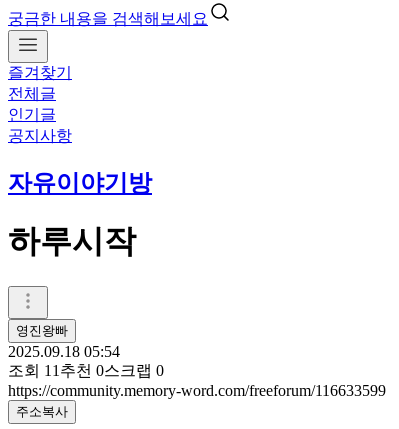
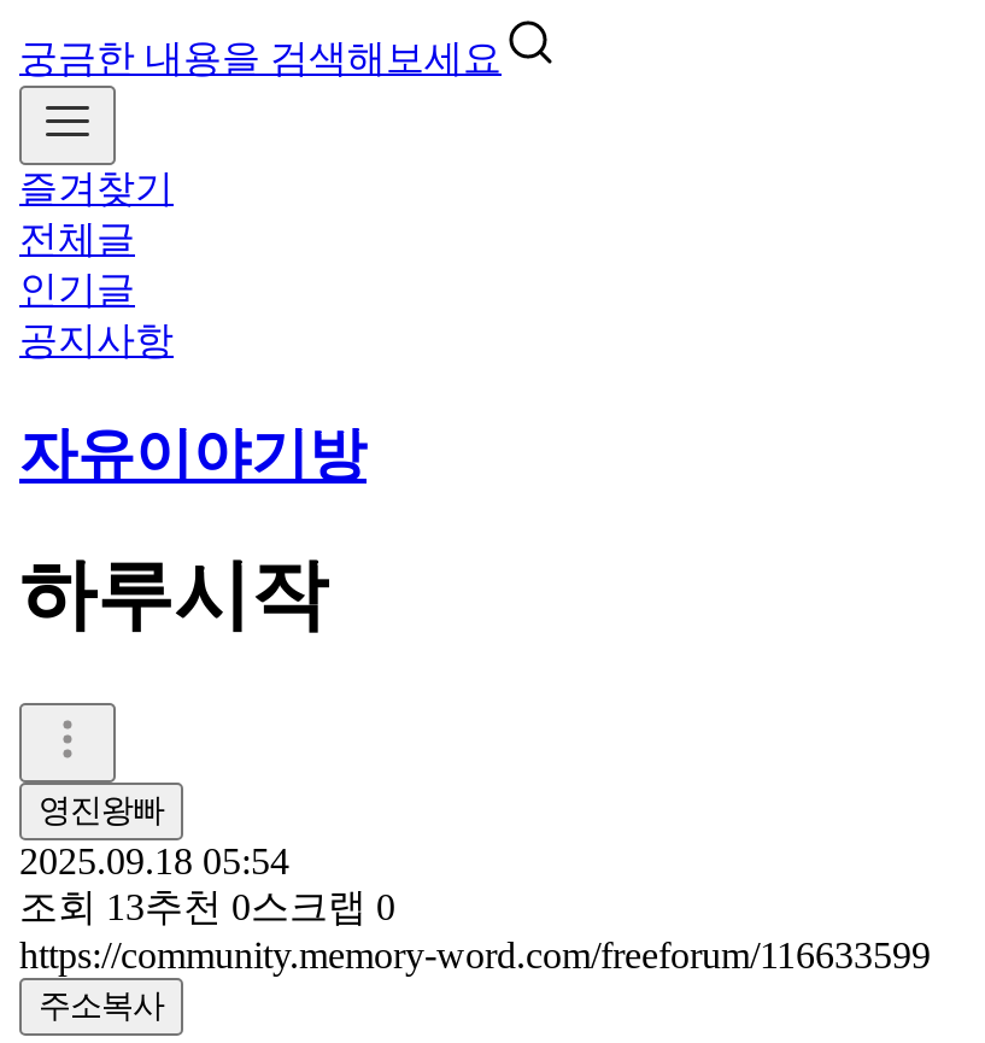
- 조회 11추천 0스크랩 0
+ 조회 13추천 0스크랩 0
